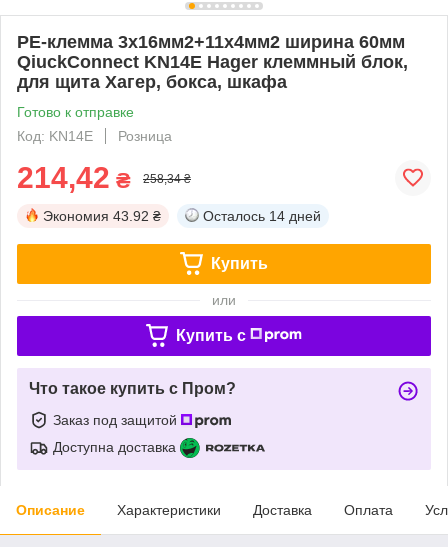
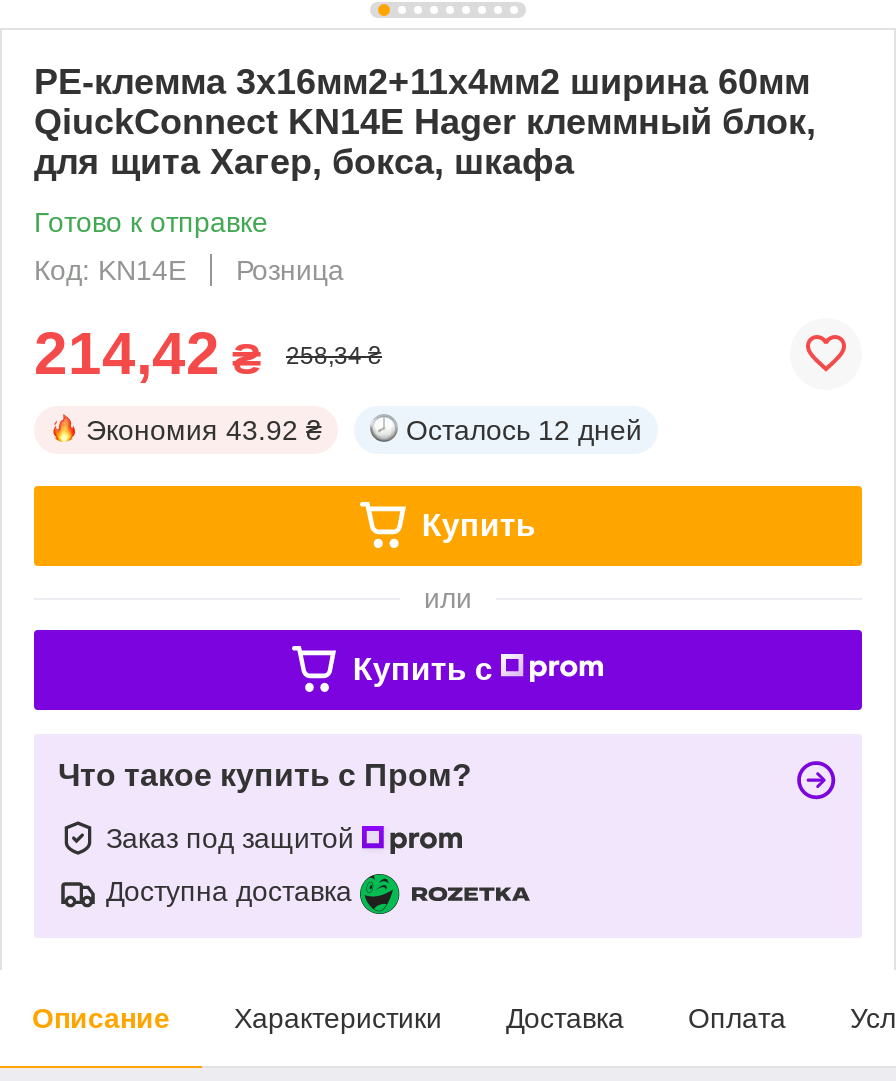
- Осталось 14 дней
+ Осталось 12 дней
